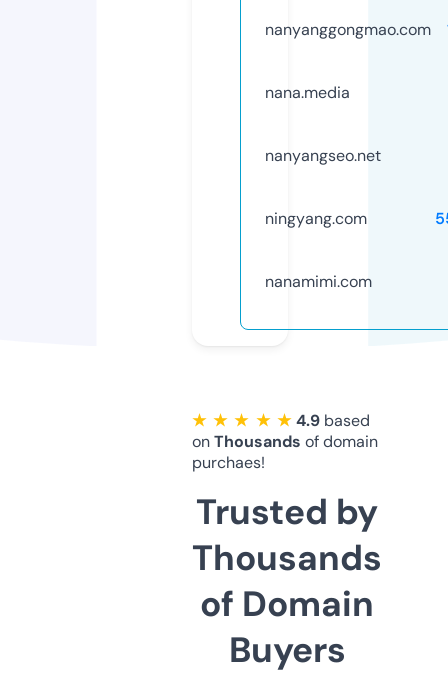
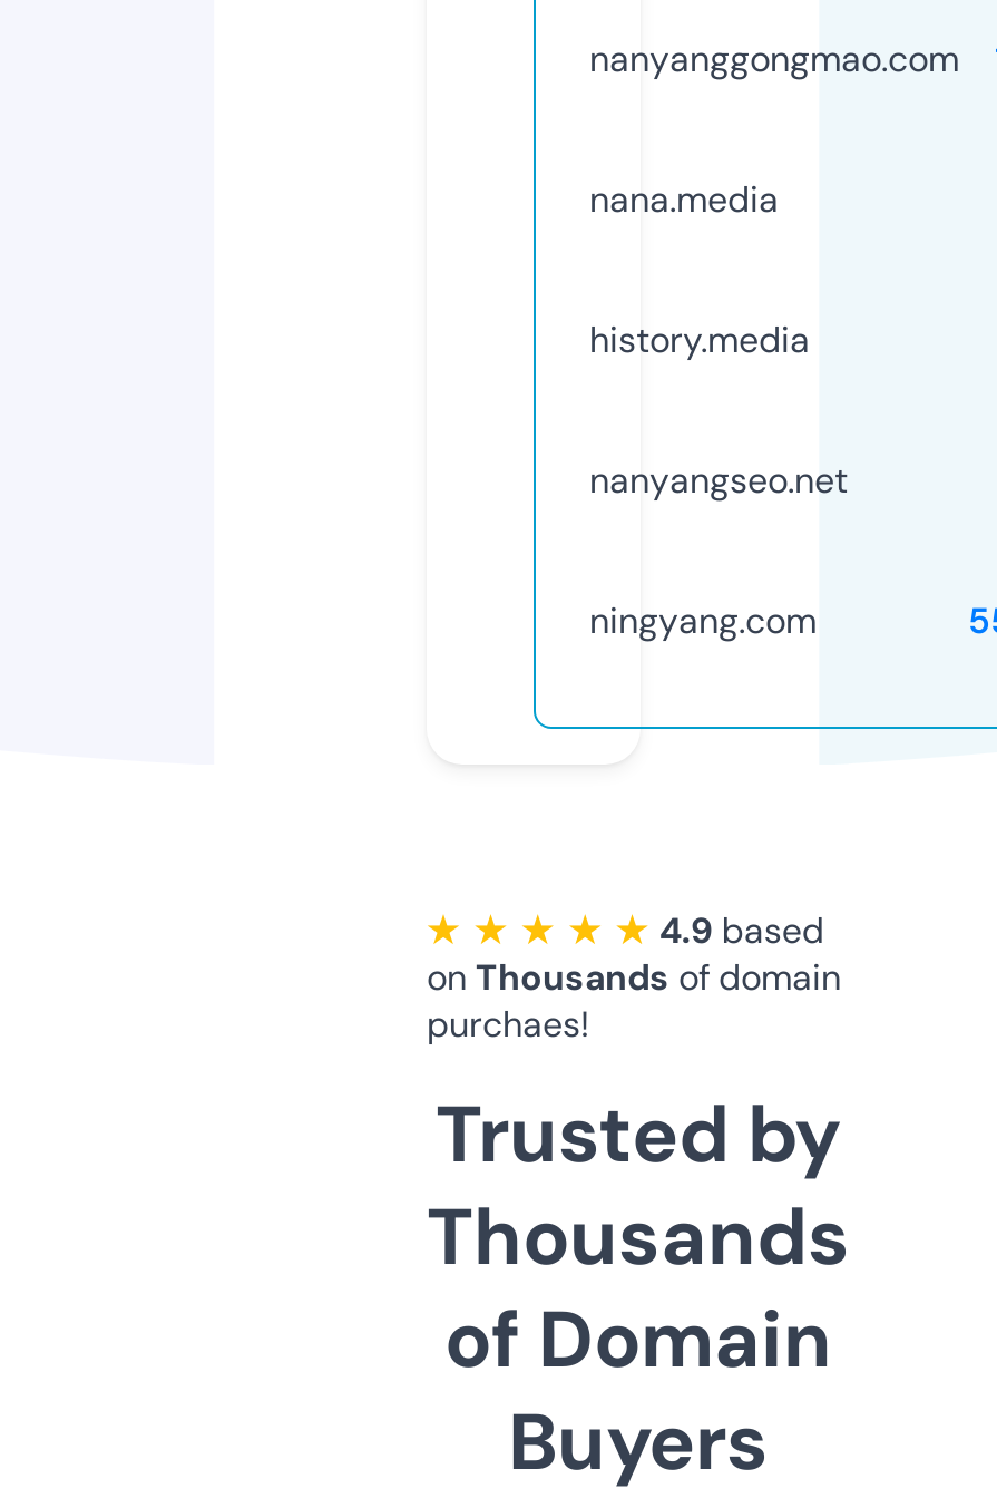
+ history.media

moved down: nanyangseo.net | ningyang.com

- nanamimi.com
